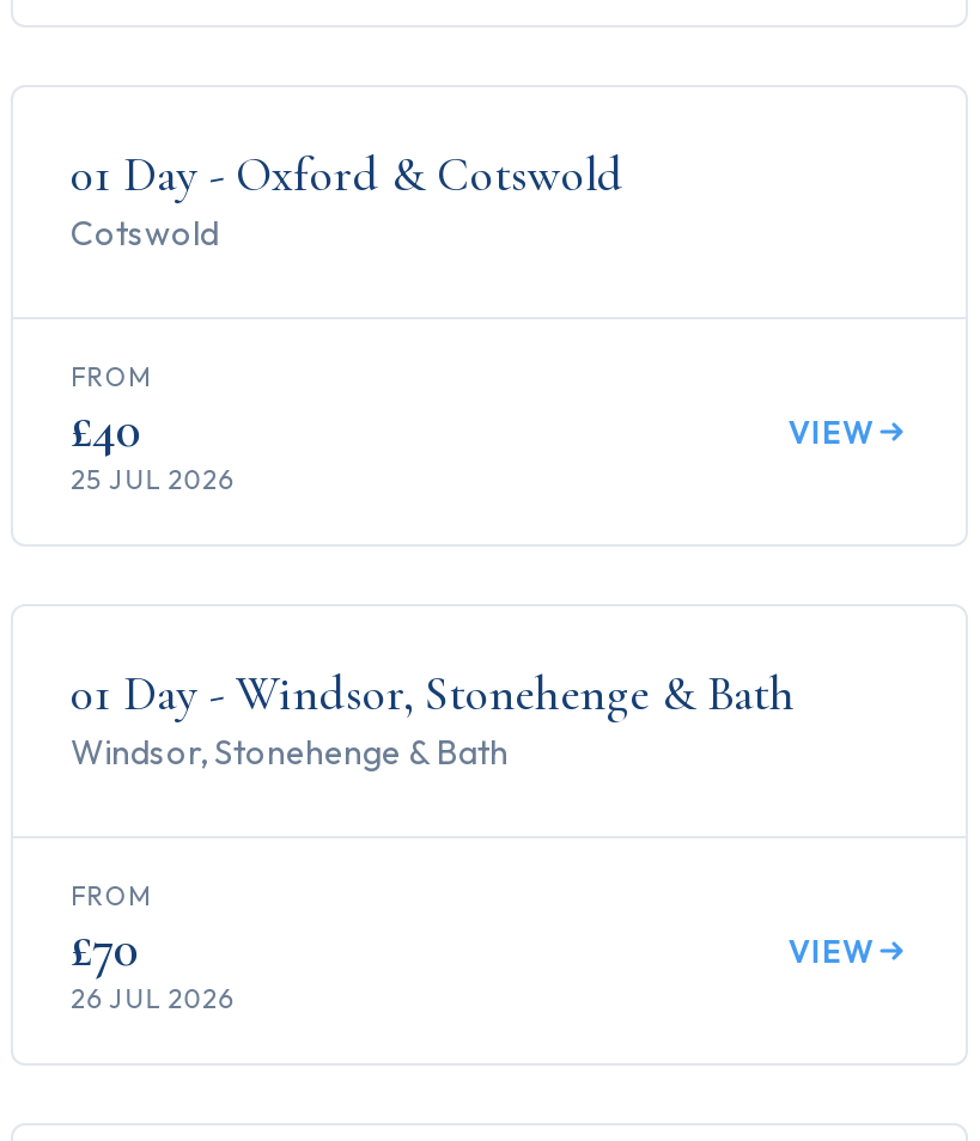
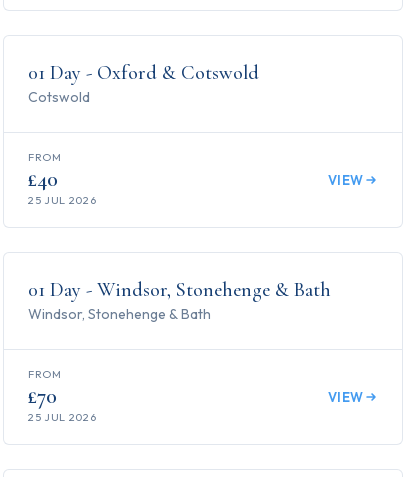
- 26 JUL 2026
+ 25 JUL 2026
